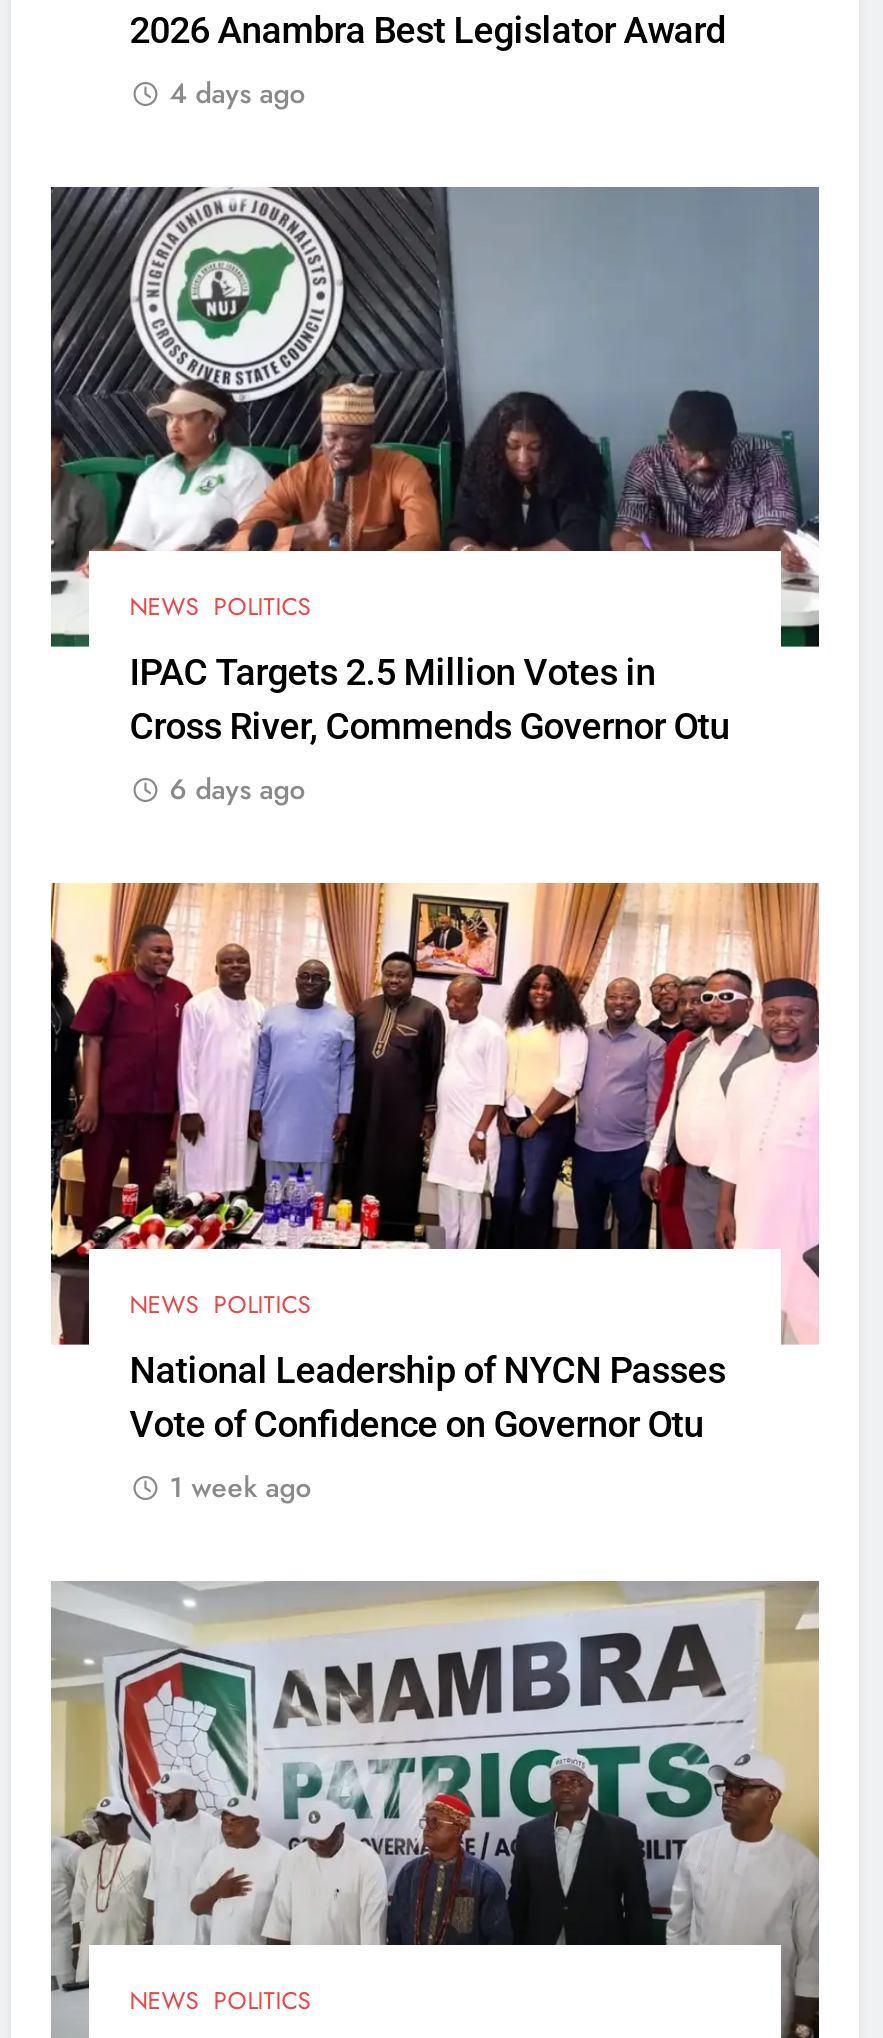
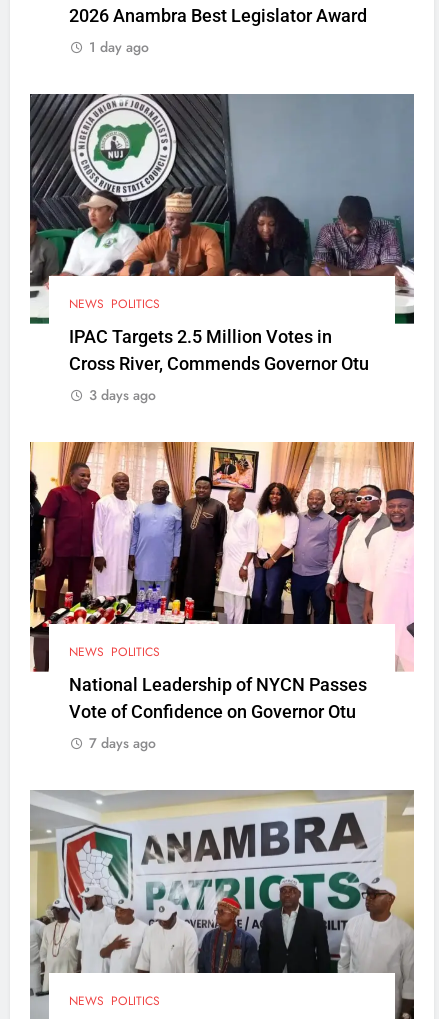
- 4 days ago
+ 1 day ago

- 6 days ago
+ 3 days ago

- 1 week ago
+ 7 days ago
